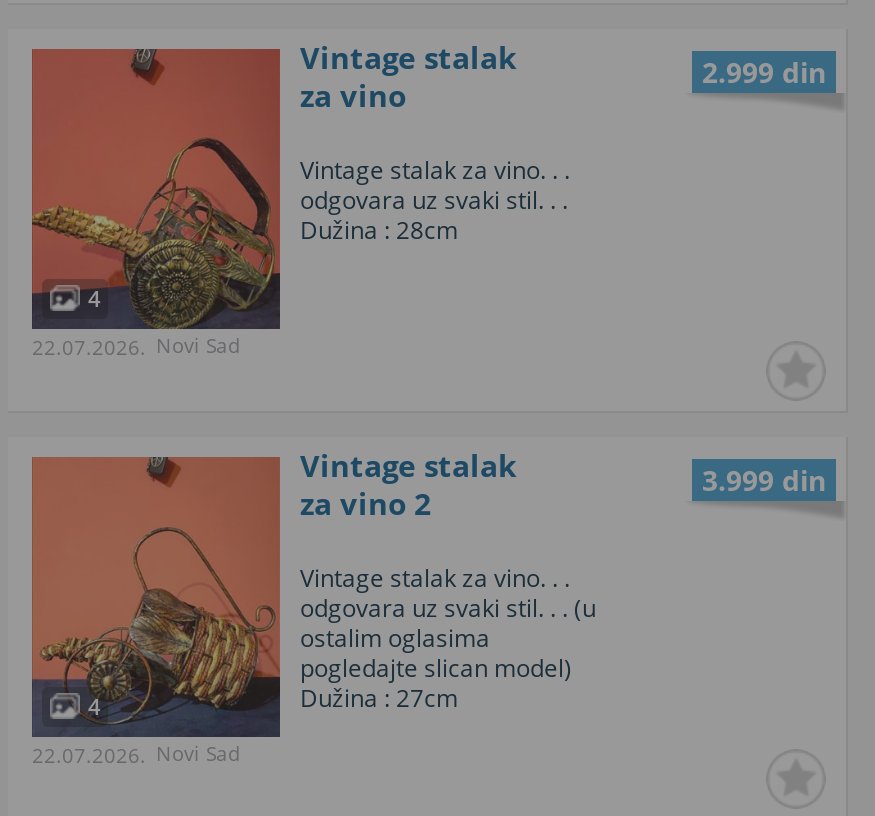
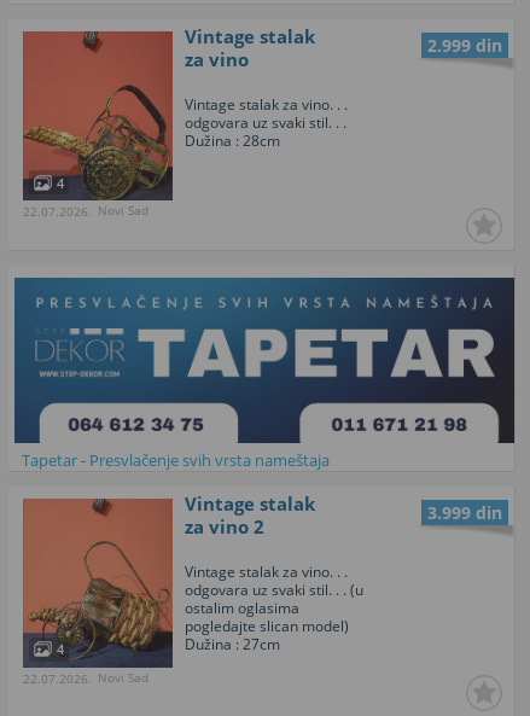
+ [image]
+ Tapetar - Presvlačenje svih vrsta nameštaja
